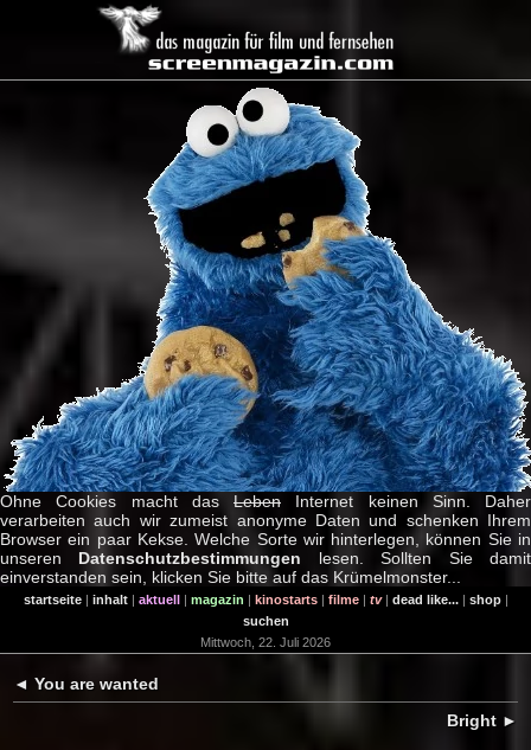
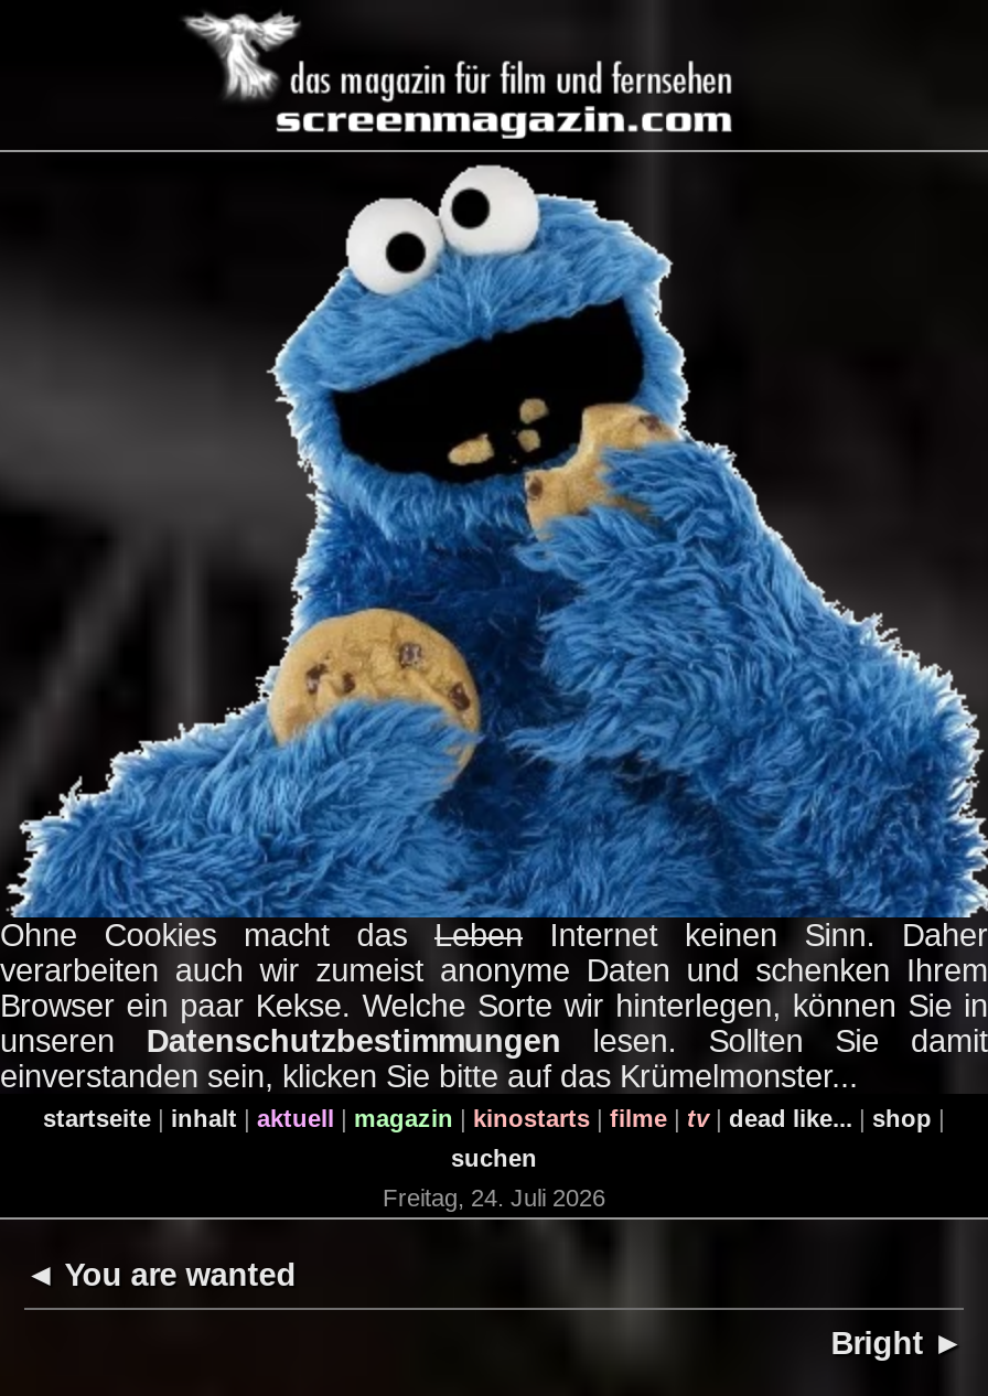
- Mittwoch, 22. Juli 2026
+ Freitag, 24. Juli 2026
